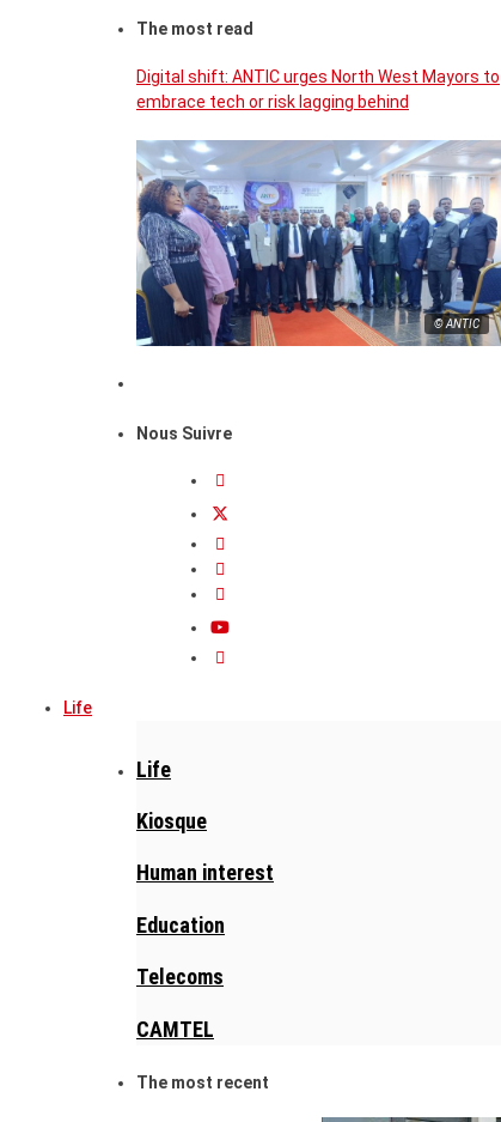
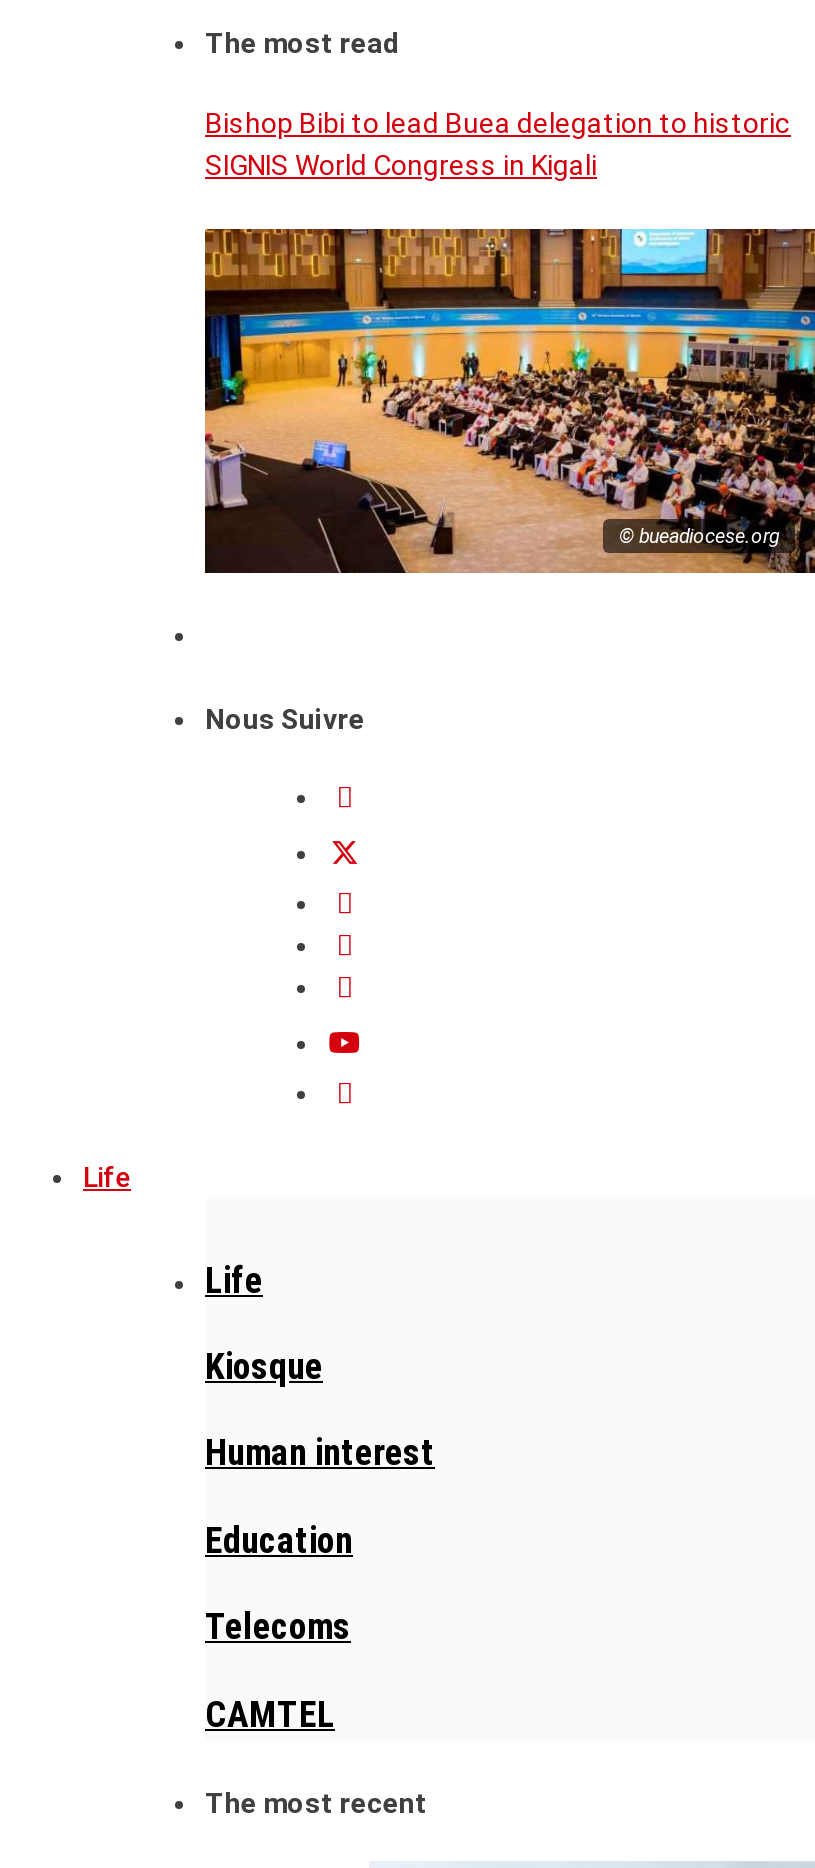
- Digital shift: ANTIC urges North West Mayors to
- embrace tech or risk lagging behind
+ Bishop Bibi to lead Buea delegation to historic
+ SIGNIS World Congress in Kigali

- [image]
- © ANTIC
+ [image]
+ © bueadiocese.org
